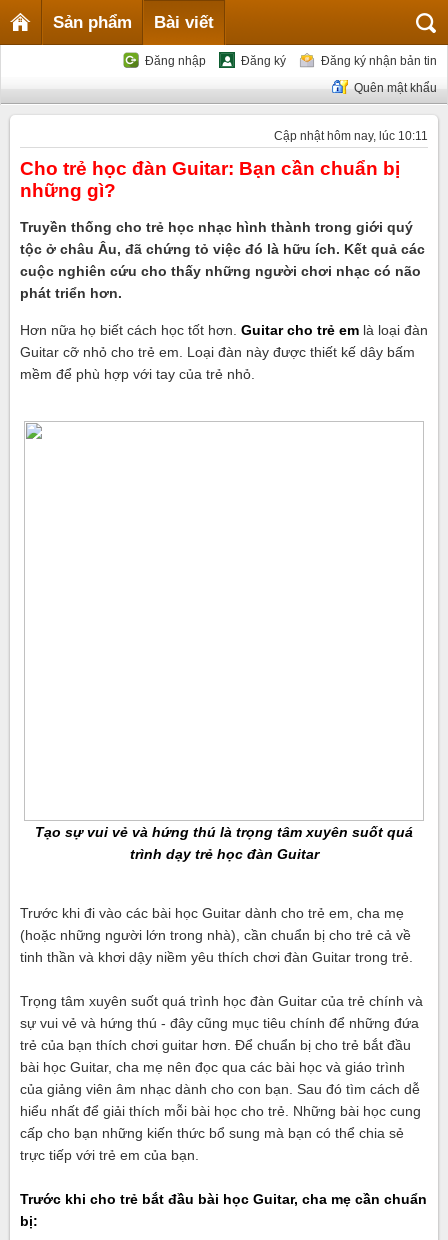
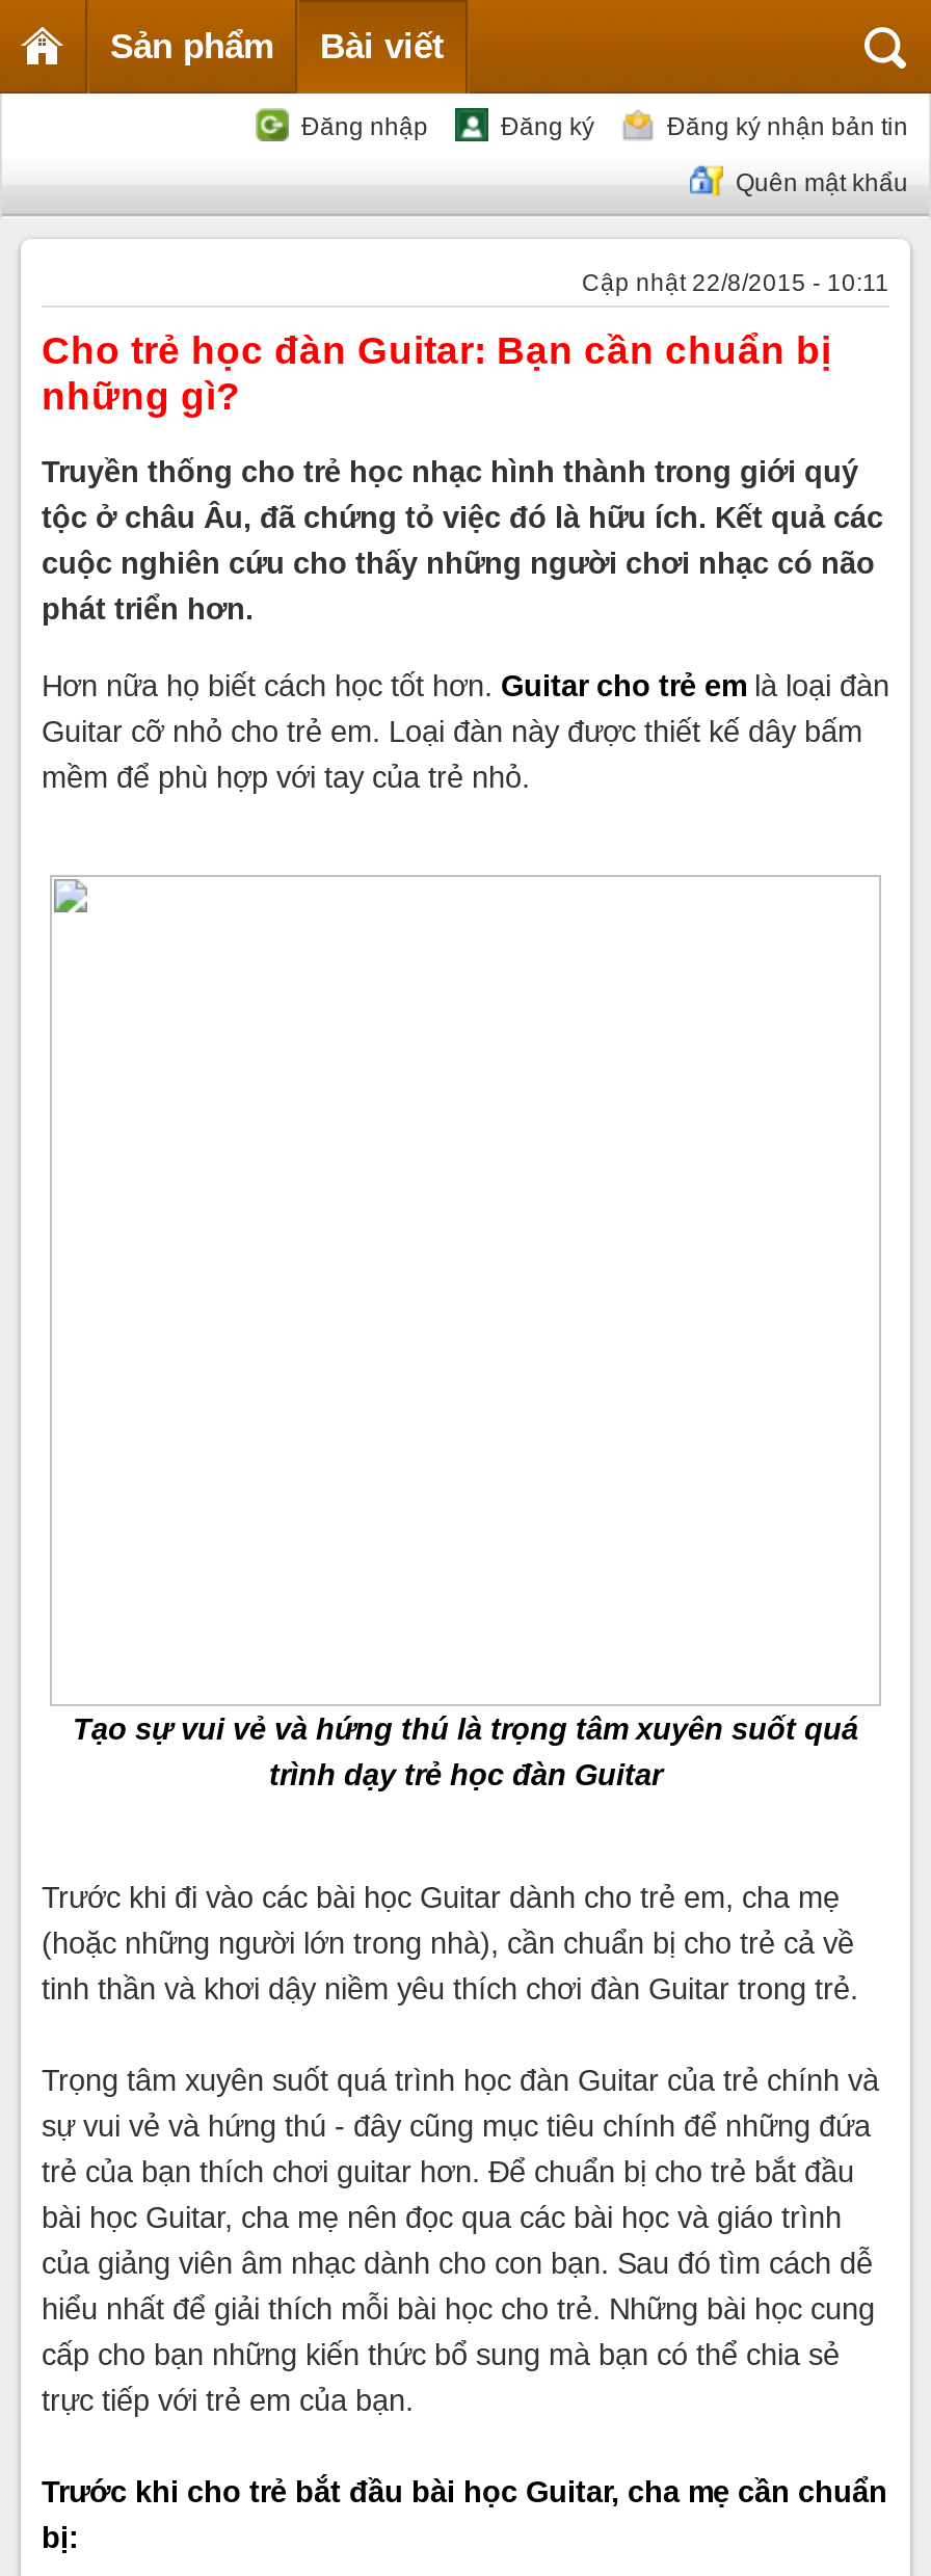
- Cập nhật hôm nay, lúc 10:11
+ Cập nhật 22/8/2015 - 10:11
